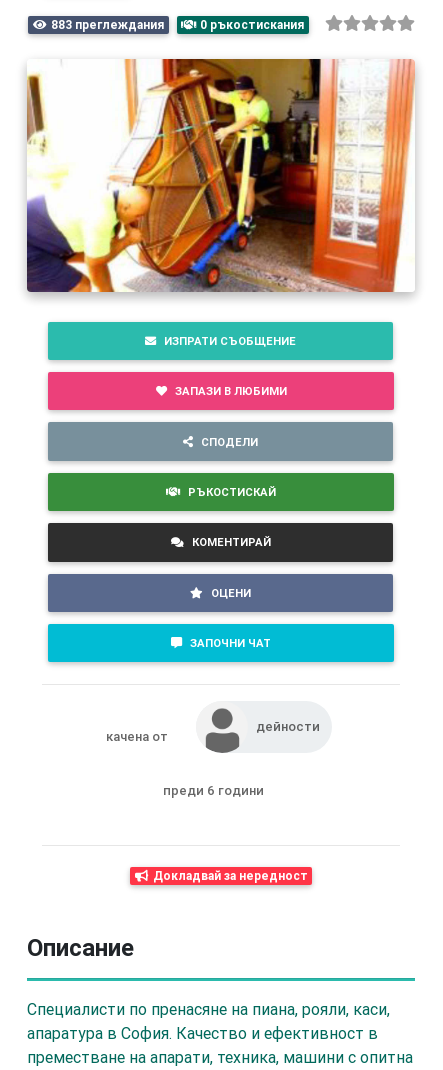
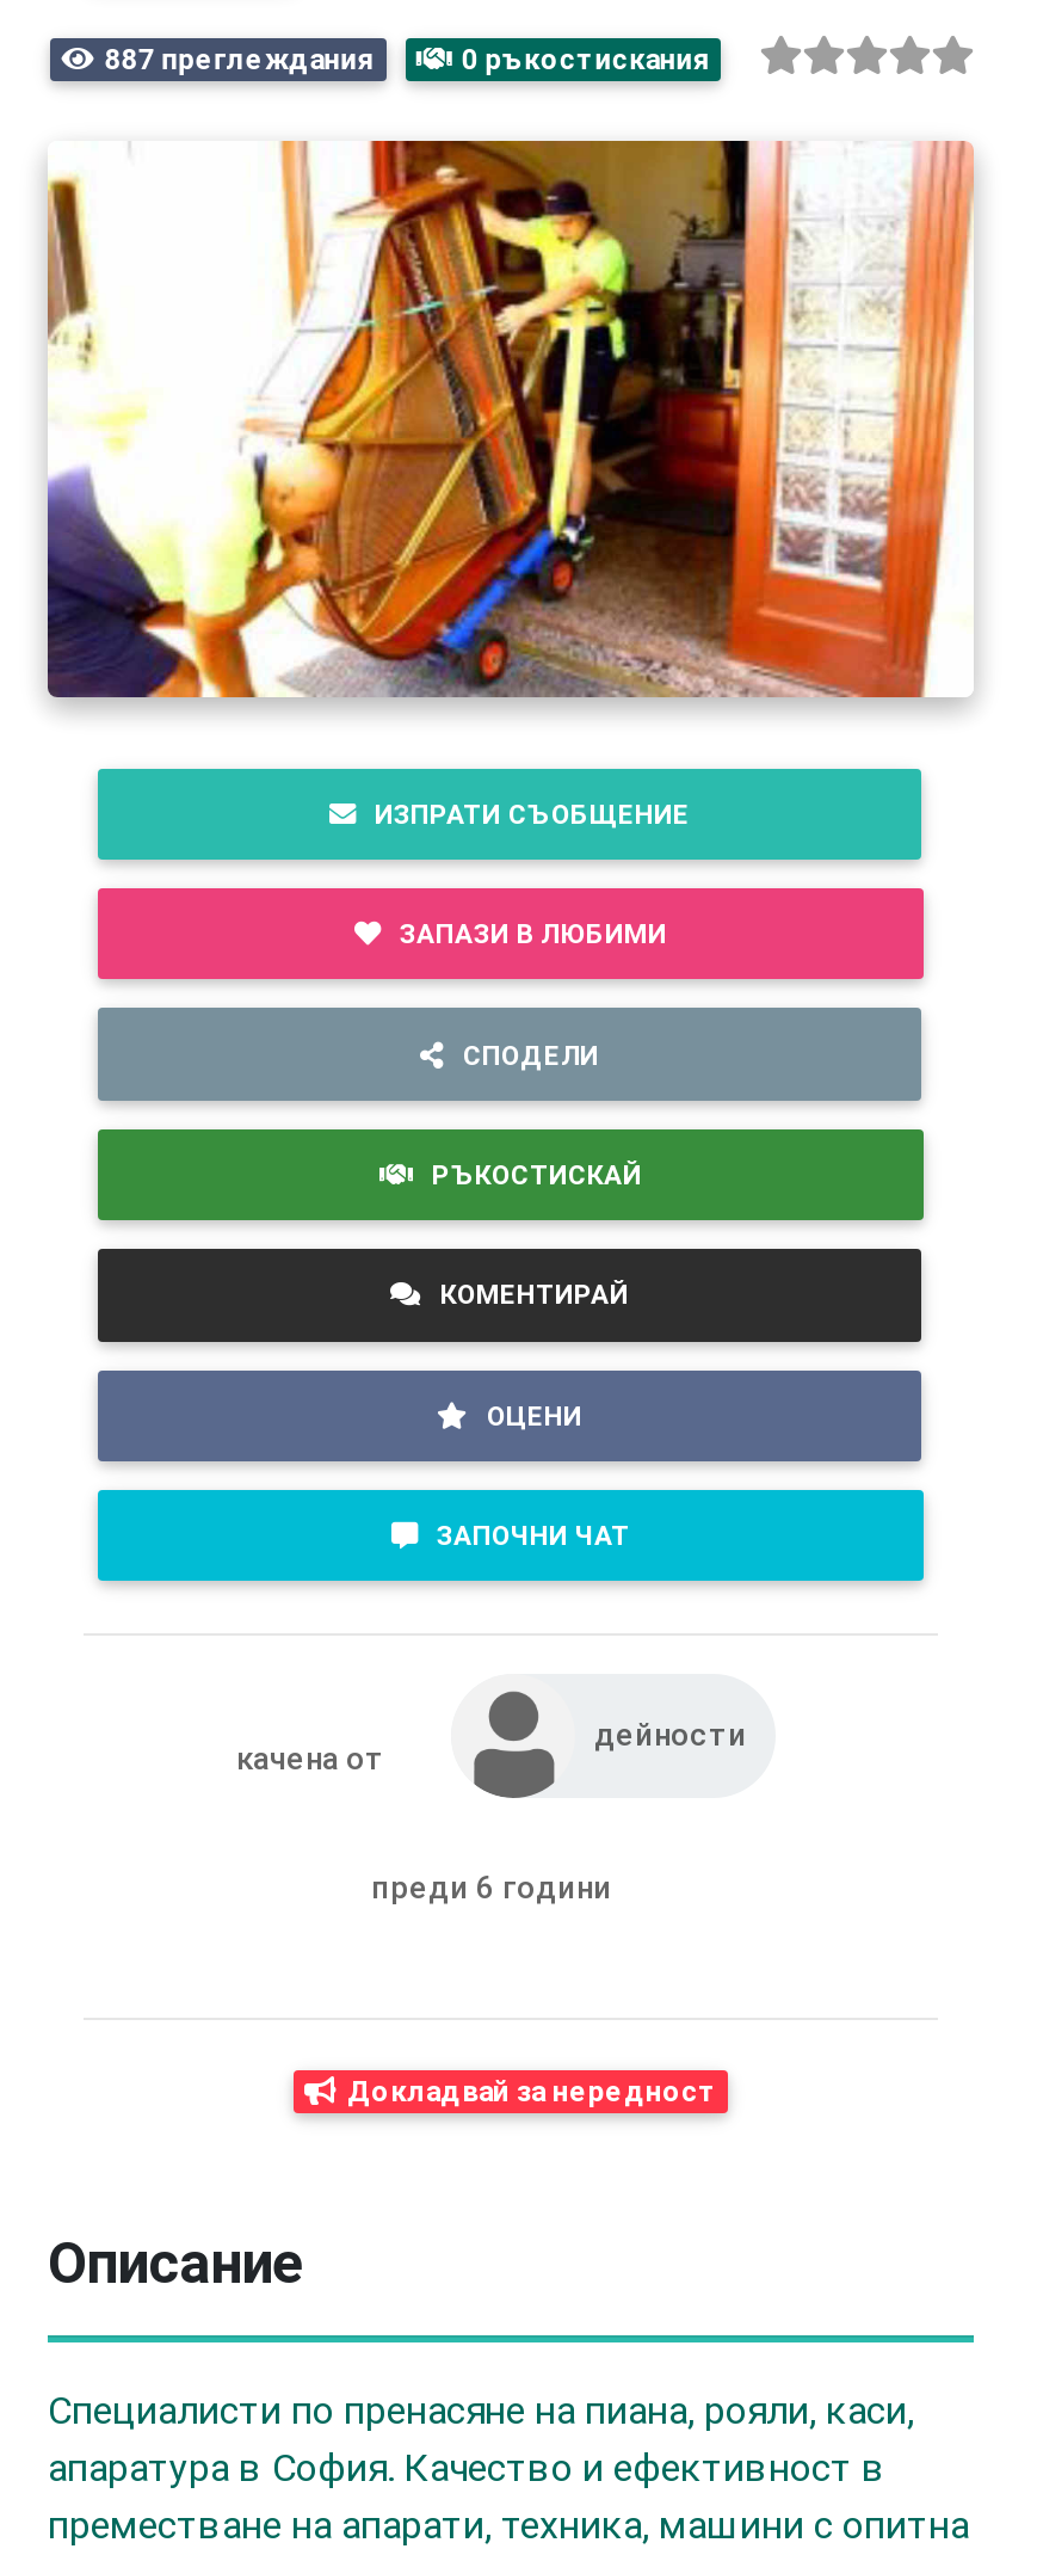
- 883 преглеждания
+ 887 преглеждания
